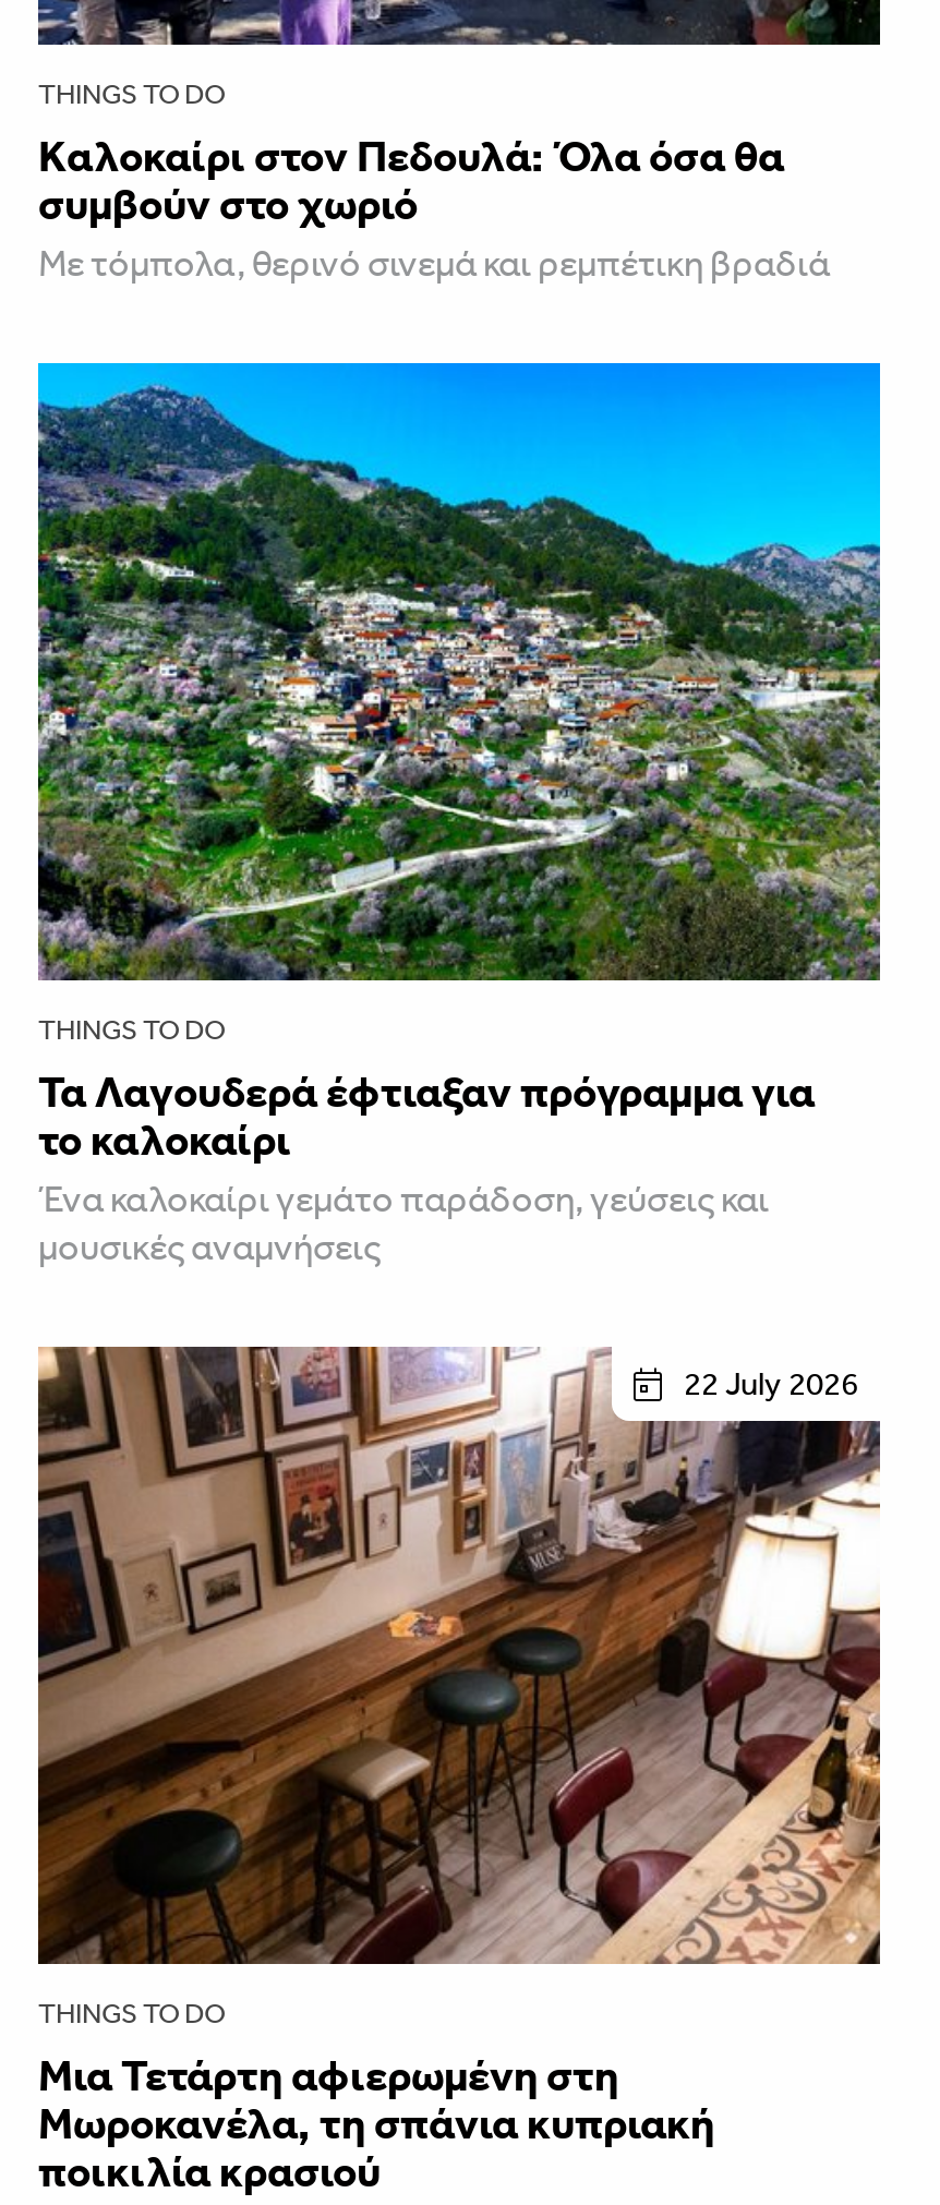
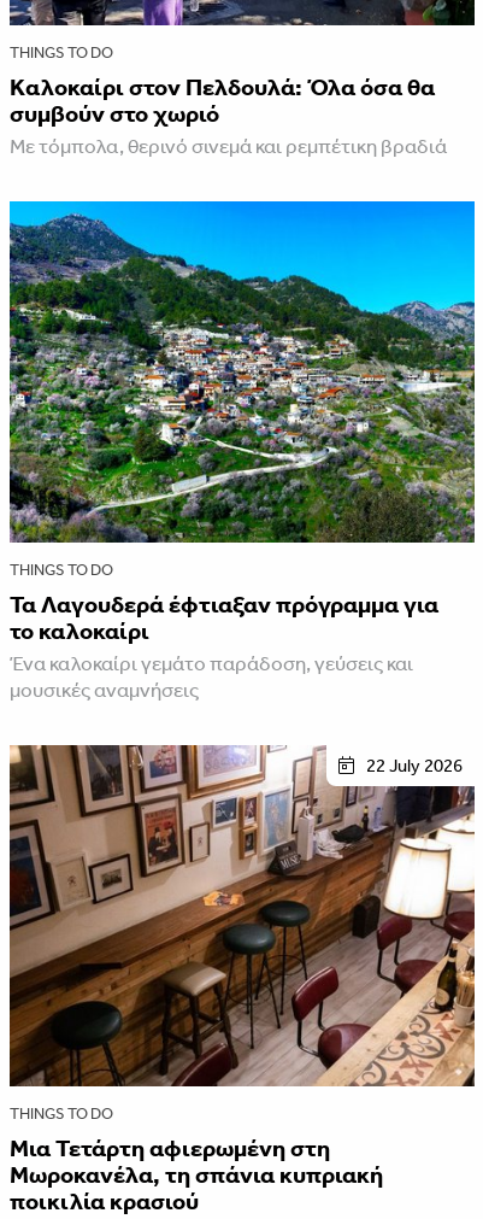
- Kαλοκαίρι στον Πεδουλά: Όλα όσα θα
+ Kαλοκαίρι στον Πελδουλά: Όλα όσα θα
